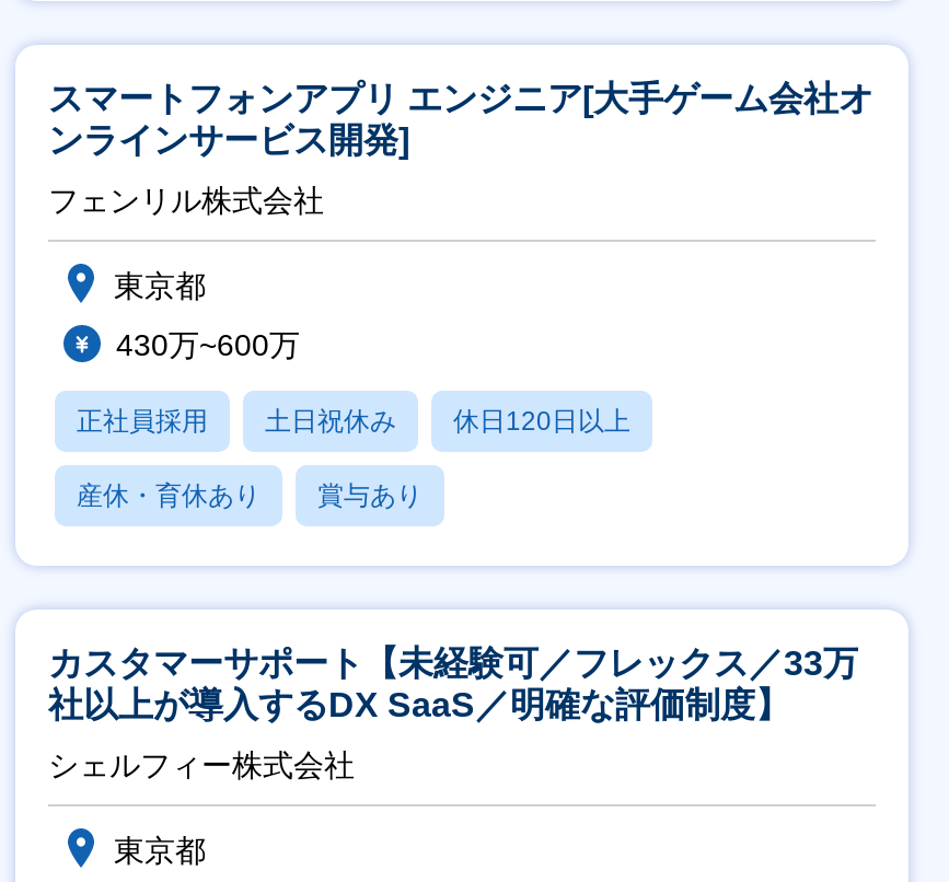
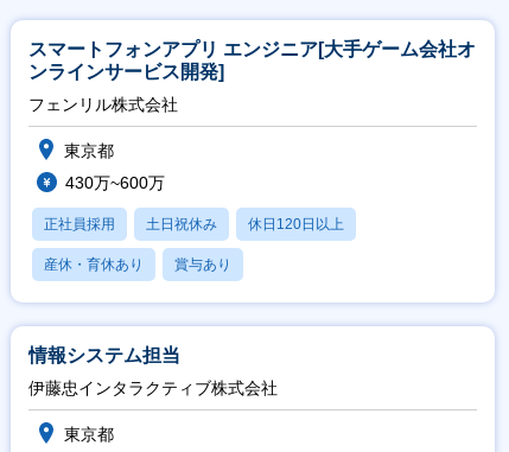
- カスタマーサポート【未経験可／フレックス／33万
- 社以上が導入するDX SaaS／明確な評価制度】
+ 情報システム担当

- シェルフィー株式会社
+ 伊藤忠インタラクティブ株式会社
